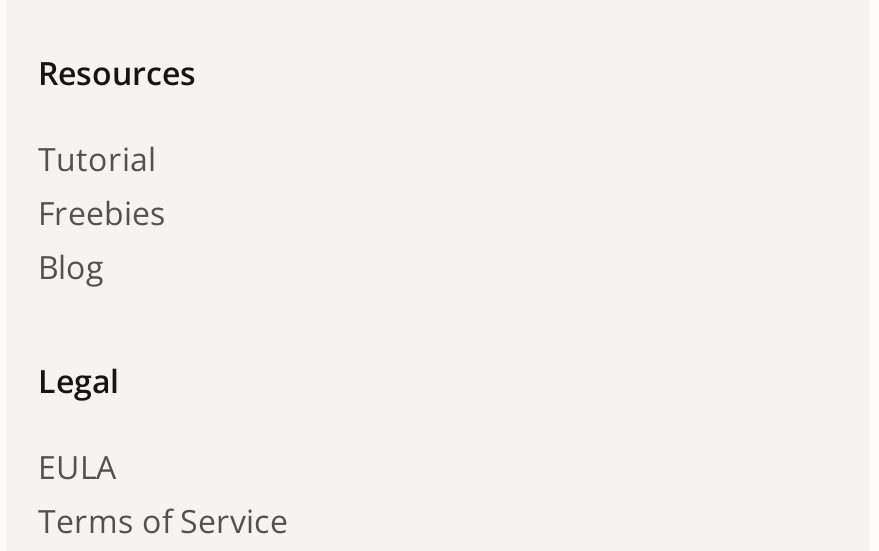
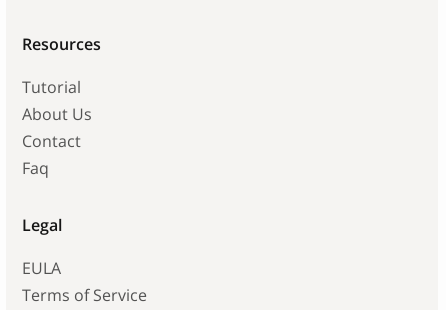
- Freebies
- Blog
+ About Us
+ Contact
+ Faq
